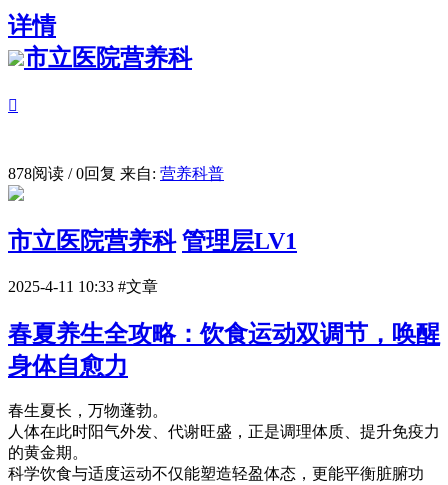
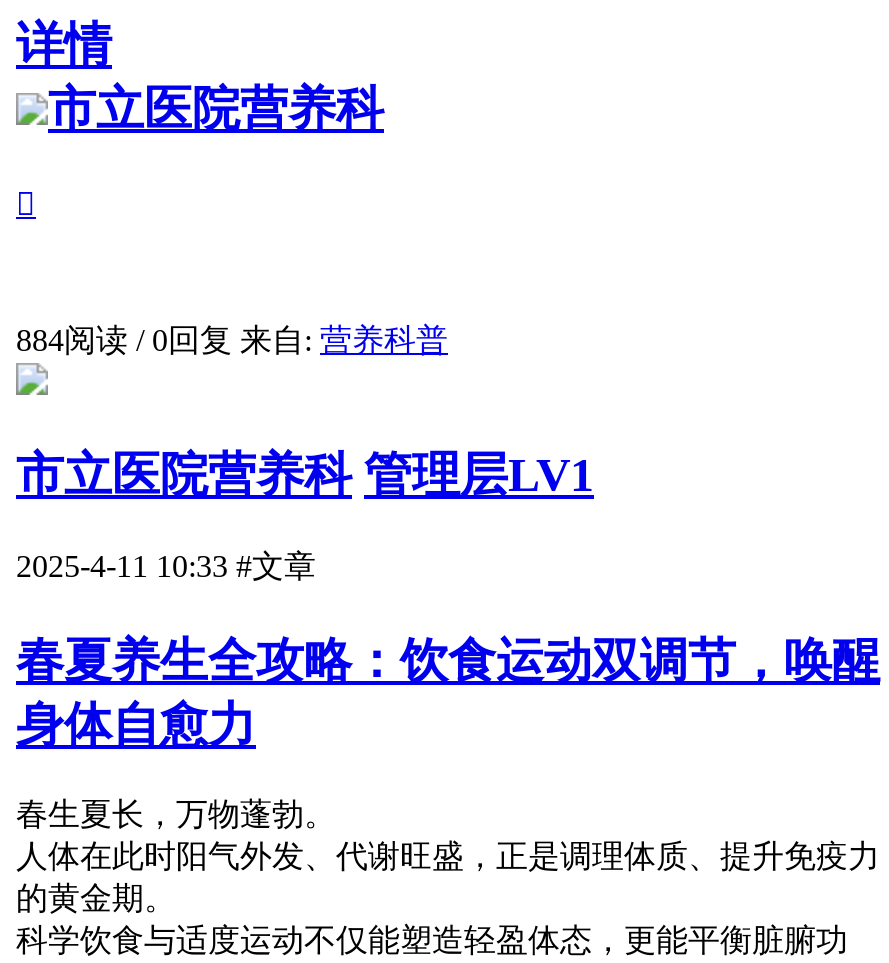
- 878阅读 / 0回复 来自:营养科普
+ 884阅读 / 0回复 来自:营养科普
